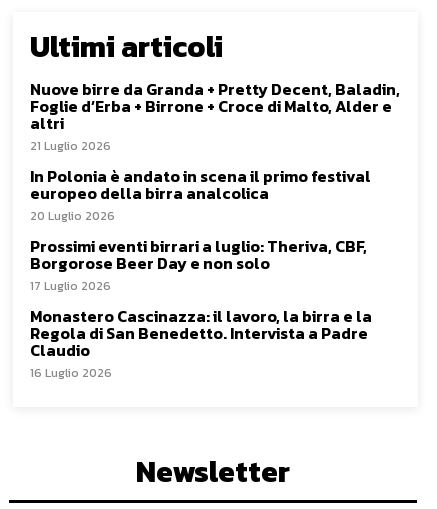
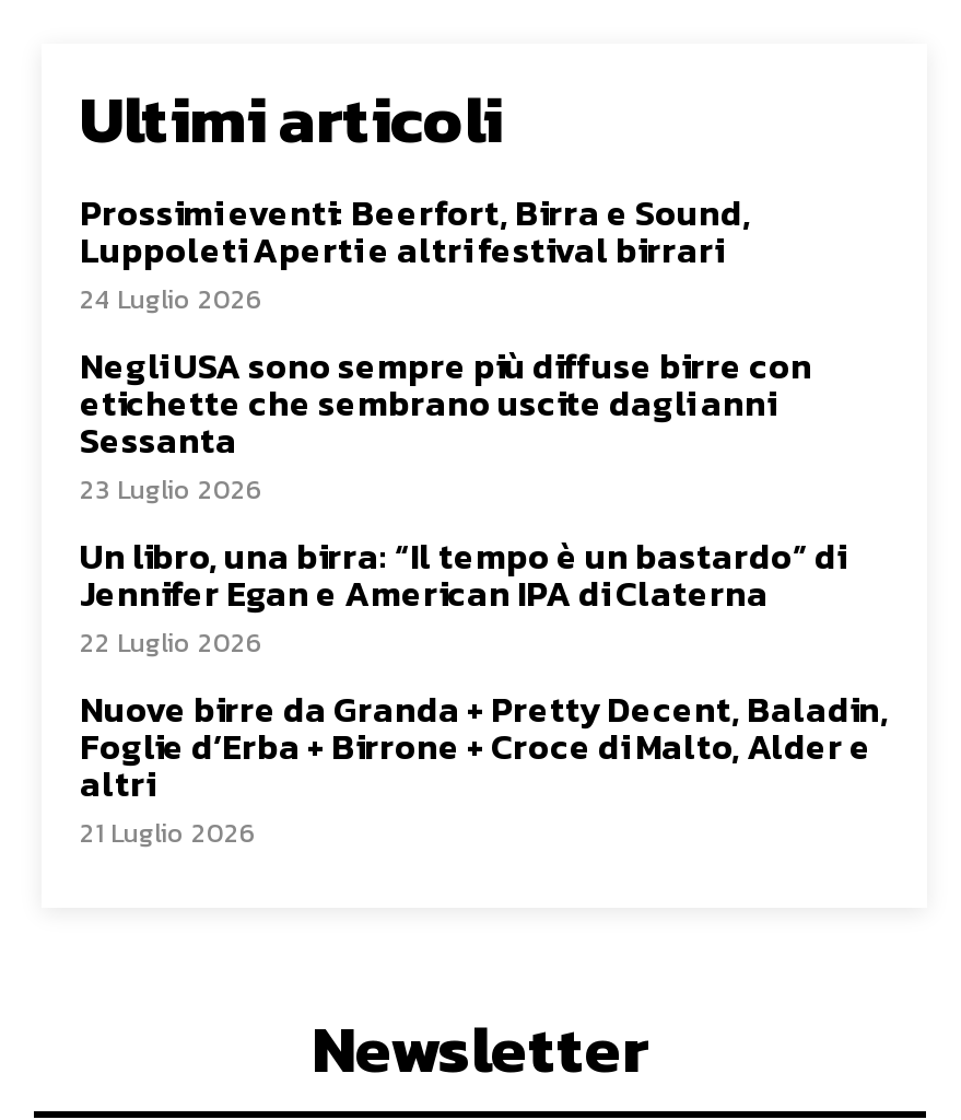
+ Prossimi eventi: Beerfort, Birra e Sound,
+ Luppoleti Aperti e altri festival birrari
+ 24 Luglio 2026
+ Negli USA sono sempre più diffuse birre con
+ etichette che sembrano uscite dagli anni
+ Sessanta
+ 23 Luglio 2026
+ Un libro, una birra: “Il tempo è un bastardo” di
+ Jennifer Egan e American IPA di Claterna
+ 22 Luglio 2026

moved down: Nuove birre da Granda + Pretty Decent, Baladin, | Foglie d’Erba + Birrone + Croce di Malto, Alder e | altri | 21 Luglio 2026

- In Polonia è andato in scena il primo festival
- europeo della birra analcolica
- 20 Luglio 2026
- Prossimi eventi birrari a luglio: Theriva, CBF,
- Borgorose Beer Day e non solo
- 17 Luglio 2026
- Monastero Cascinazza: il lavoro, la birra e la
- Regola di San Benedetto. Intervista a Padre
- Claudio
- 16 Luglio 2026
